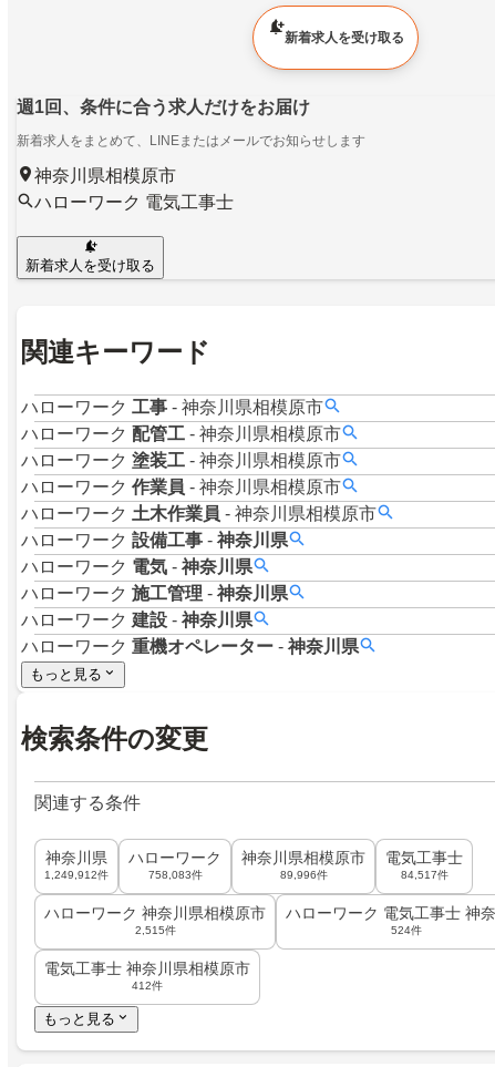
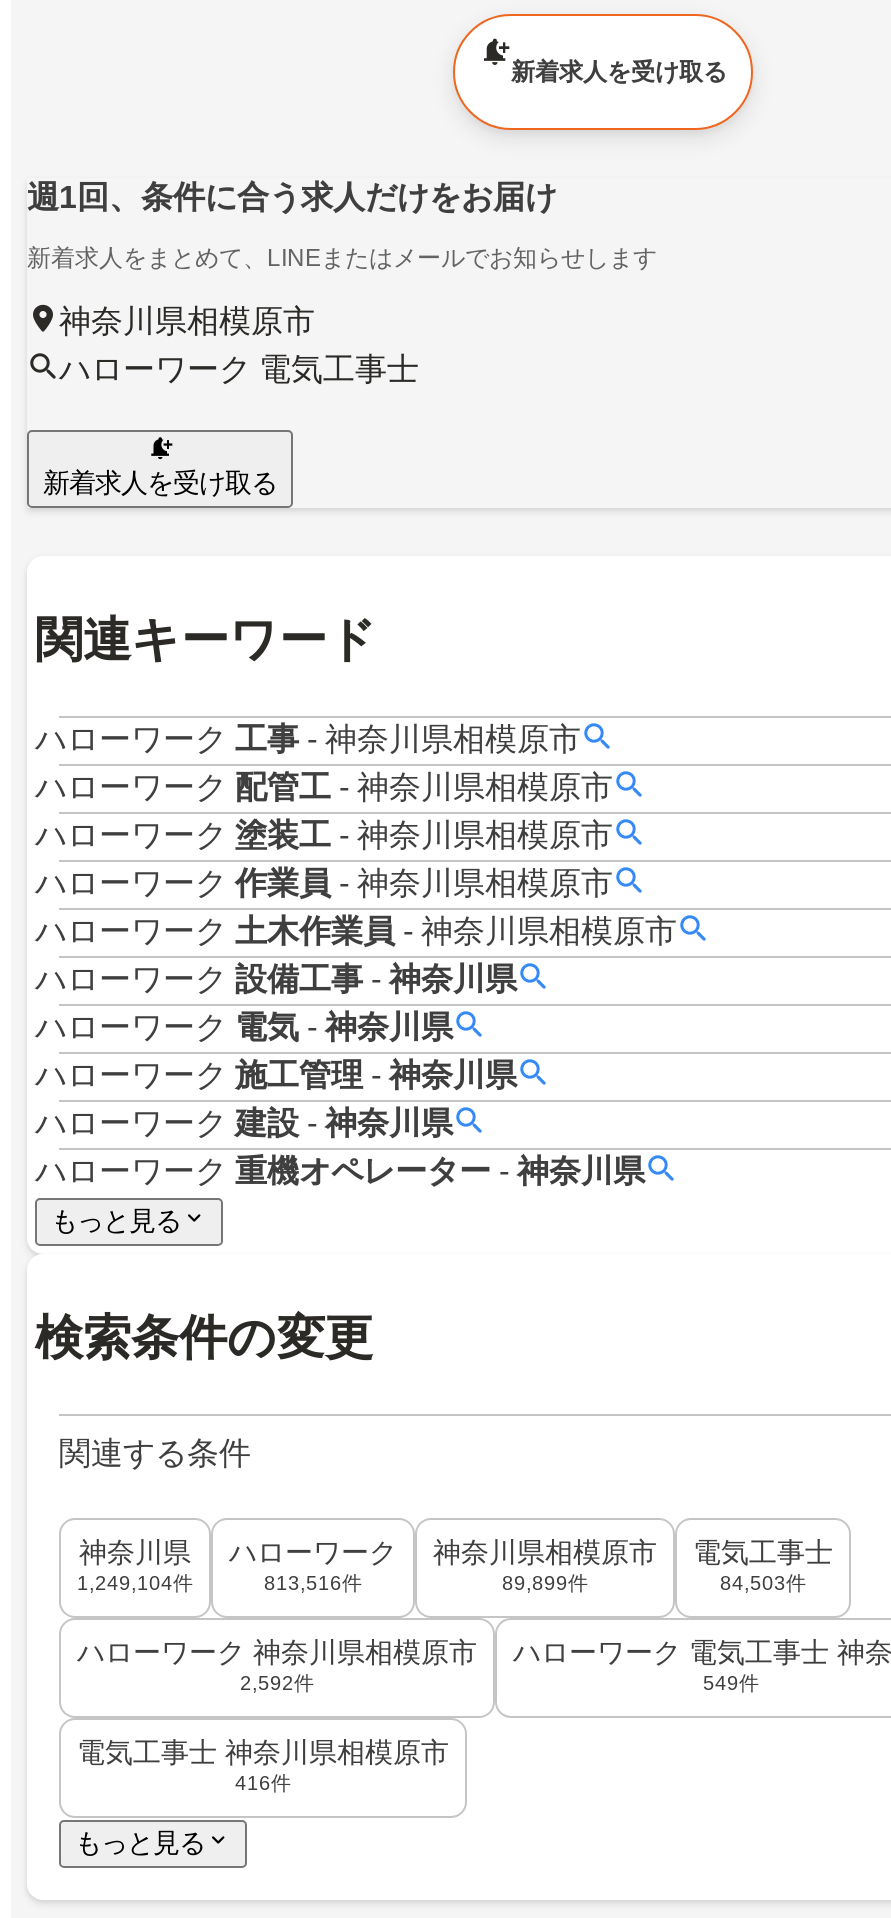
- 1,249,912件
+ 1,249,104件

- 758,083件
+ 813,516件

- 89,996件
+ 89,899件

- 84,517件
+ 84,503件

- 2,515件
+ 2,592件

- 524件
+ 549件

- 412件
+ 416件
